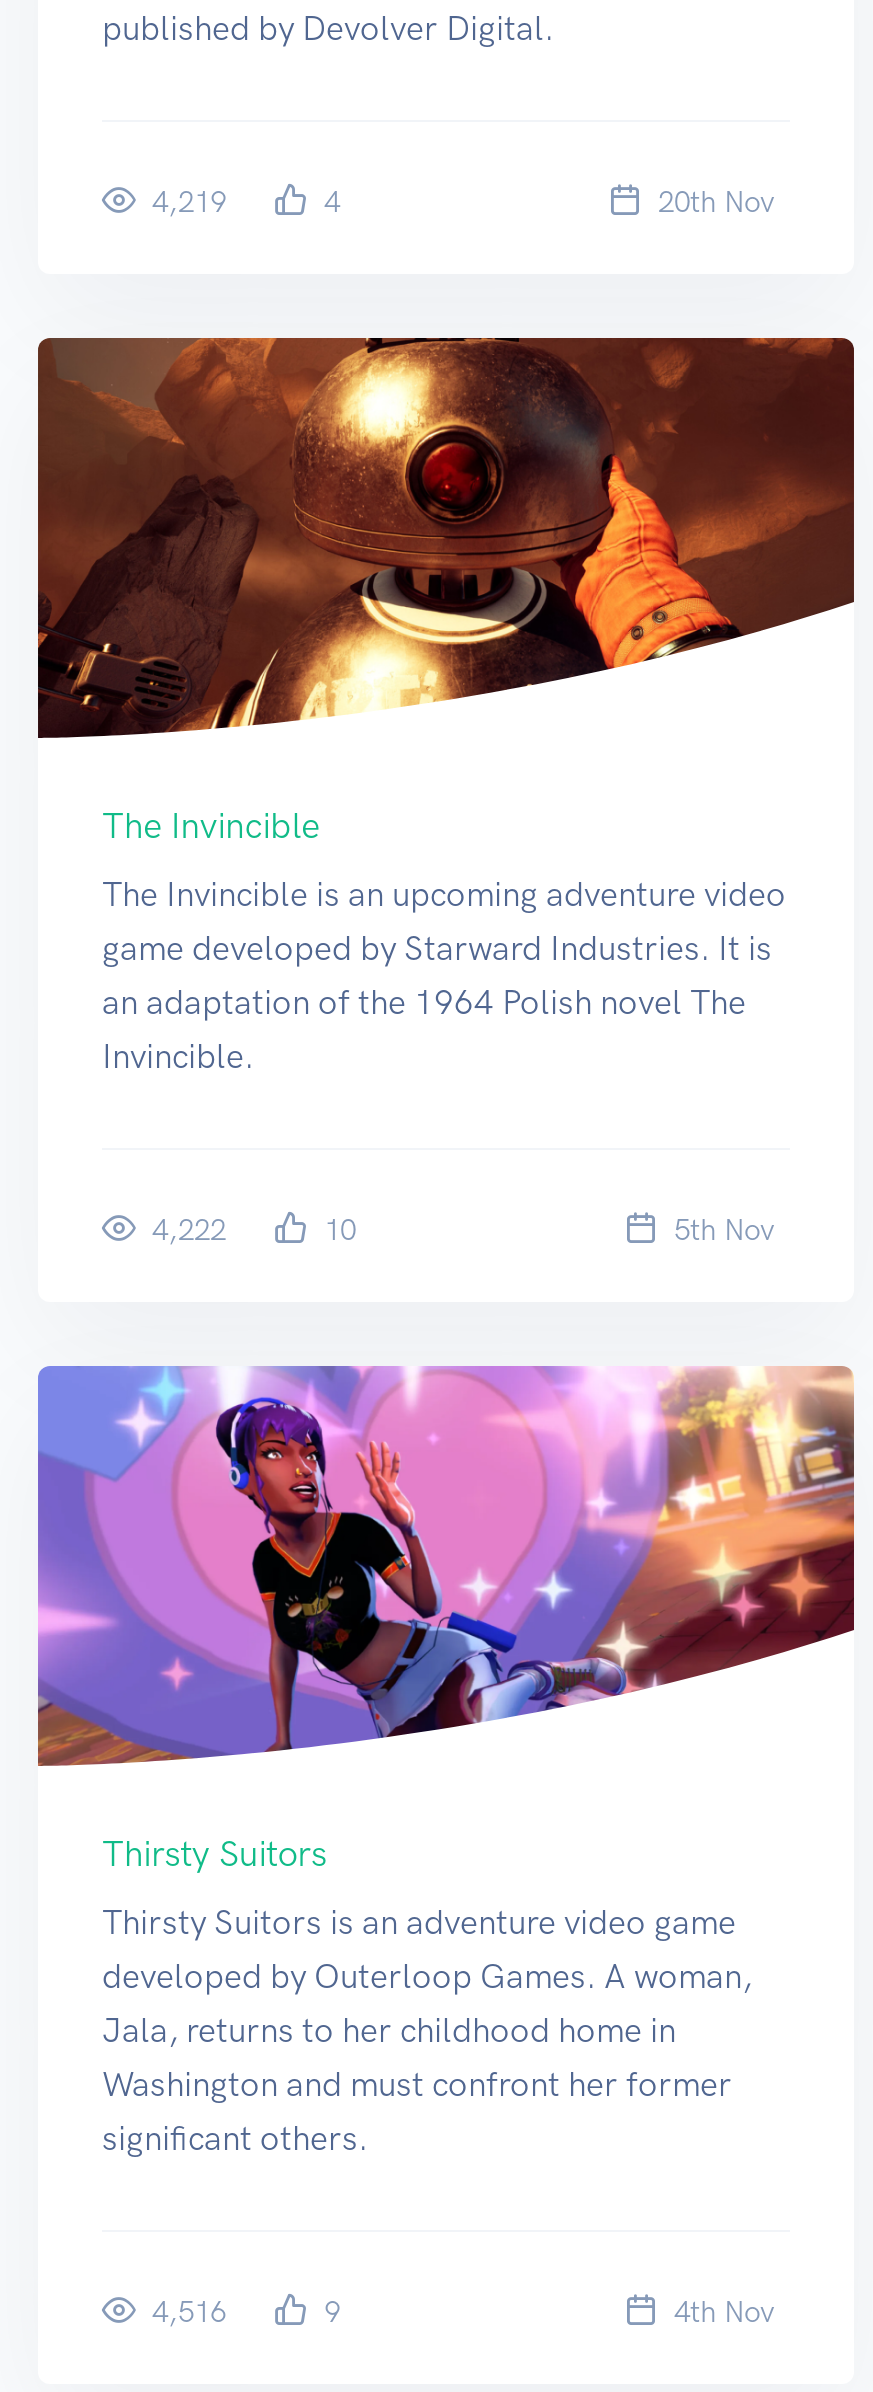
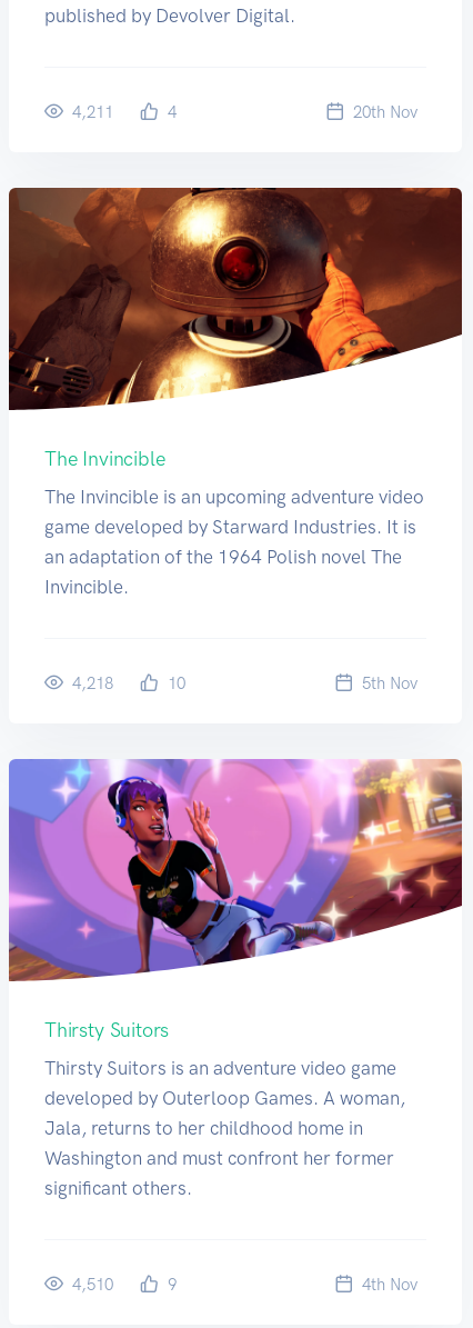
- 4,219
+ 4,211

- 4,222
+ 4,218

- 4,516
+ 4,510
